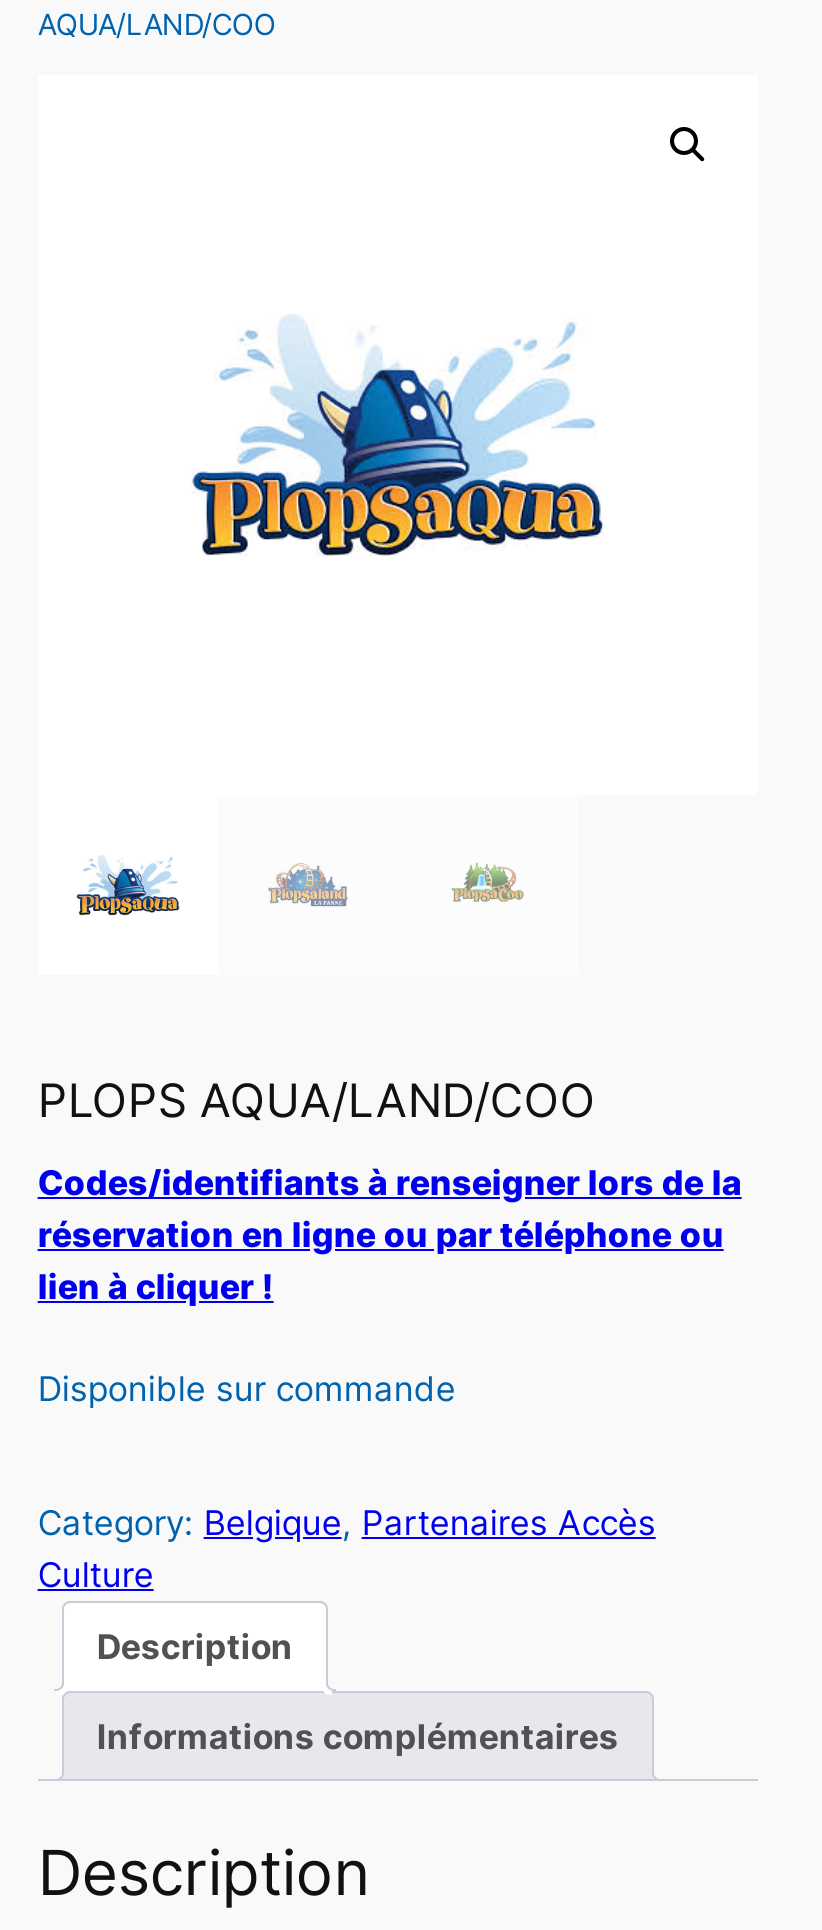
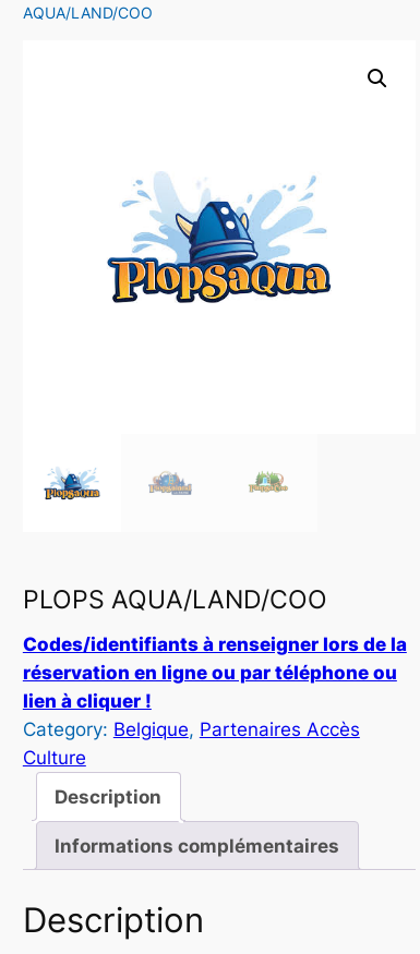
- Disponible sur commande
